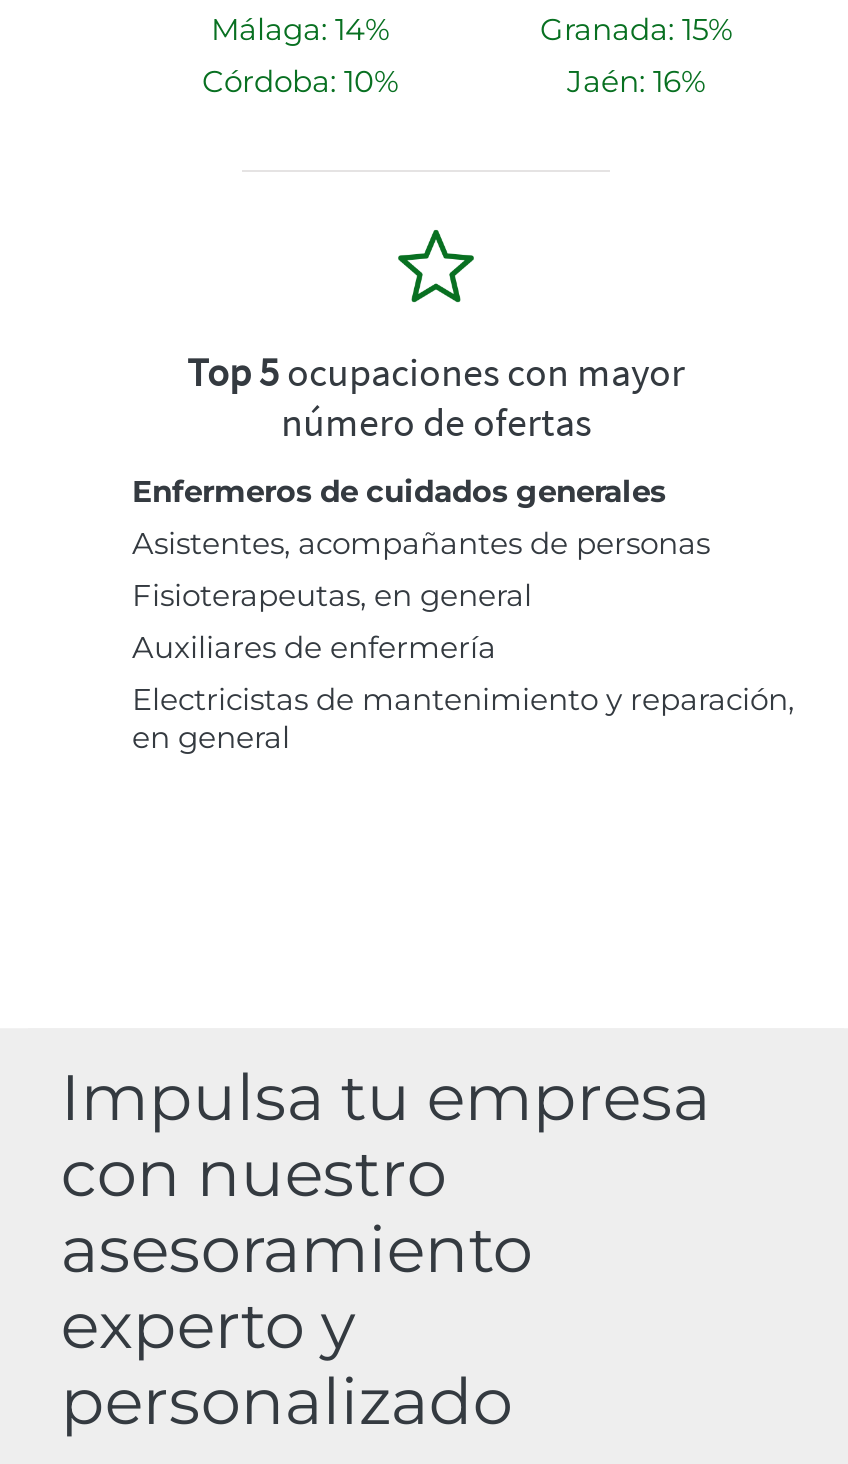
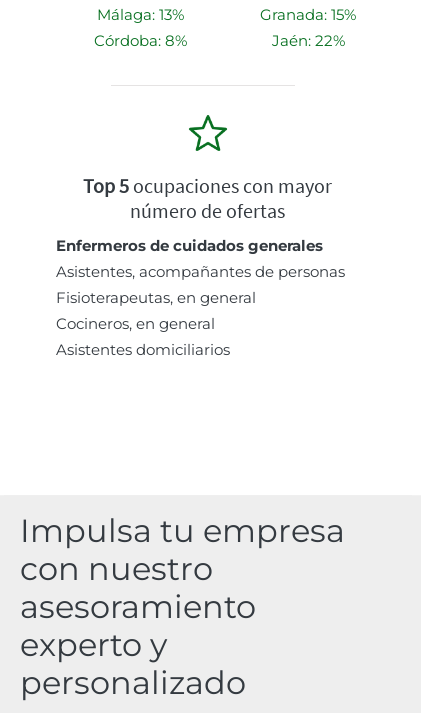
- Málaga: 14%
+ Málaga: 13%

- Córdoba: 10%
+ Córdoba: 8%

- Jaén: 16%
+ Jaén: 22%

- Auxiliares de enfermería
- Electricistas de mantenimiento y reparación,
- en general
+ Cocineros, en general
+ Asistentes domiciliarios
